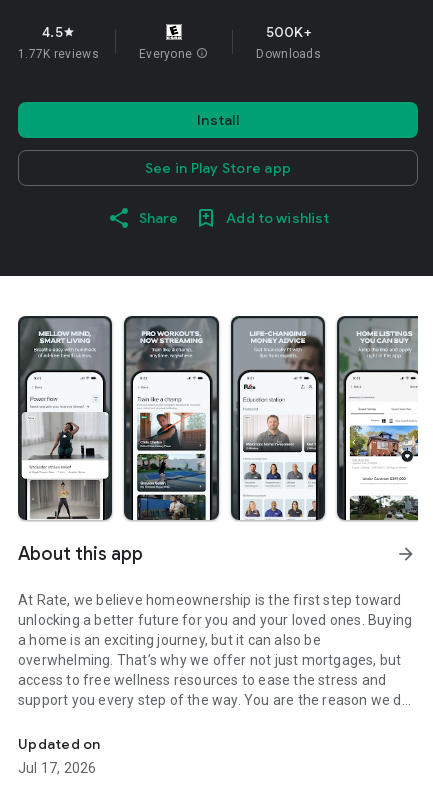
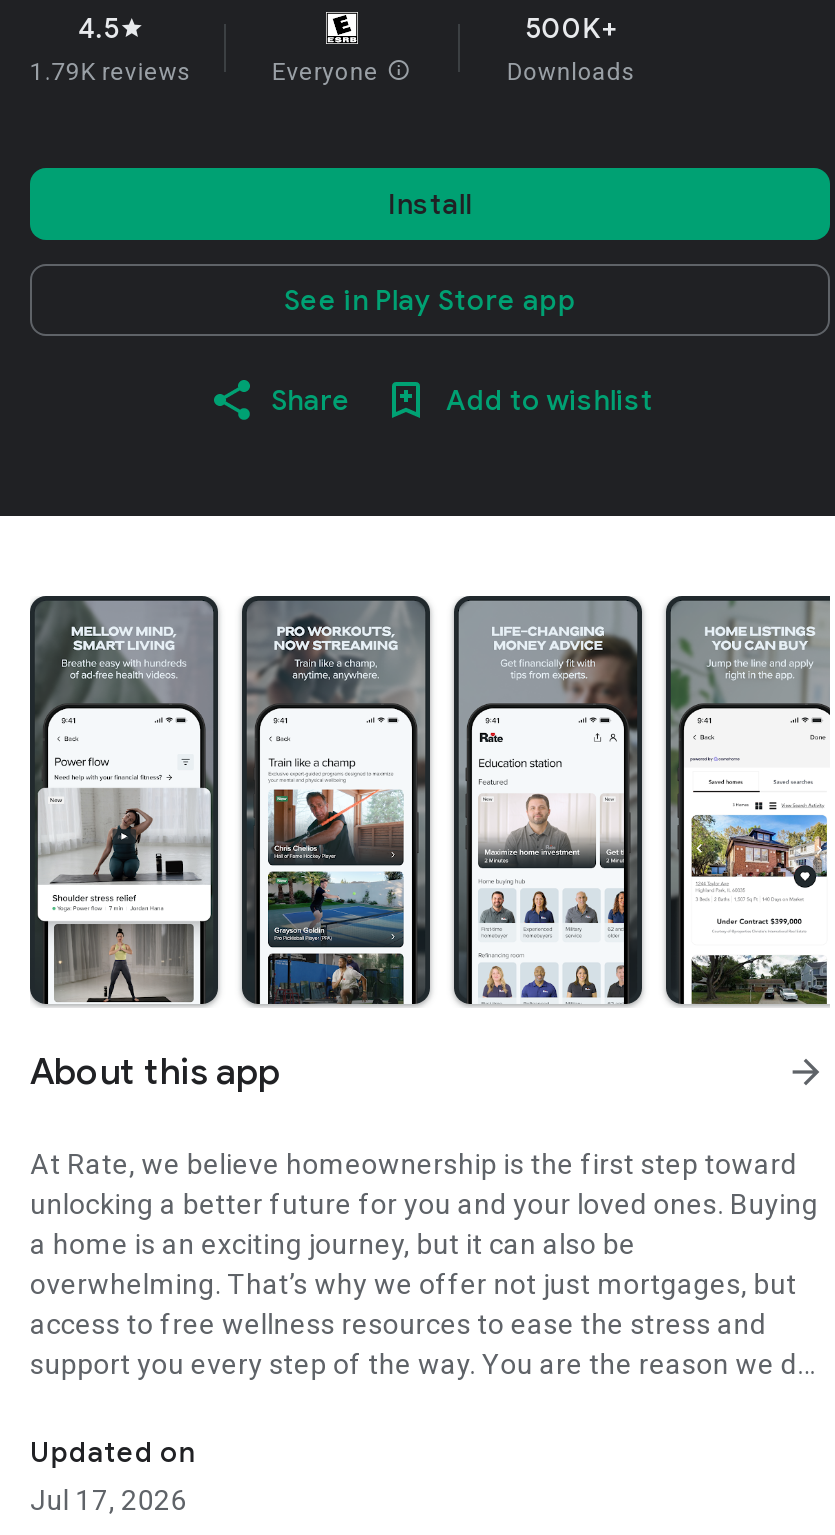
- 1.77K reviews
+ 1.79K reviews
